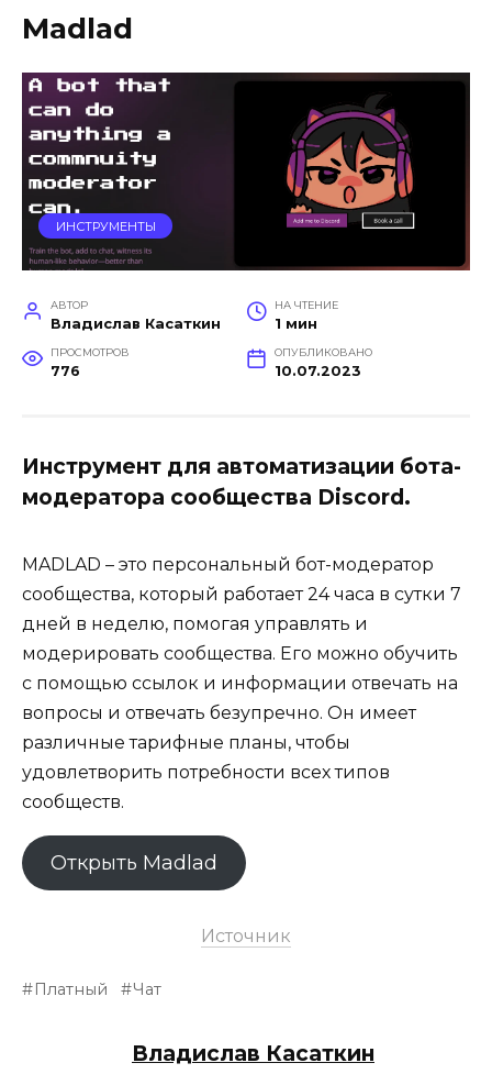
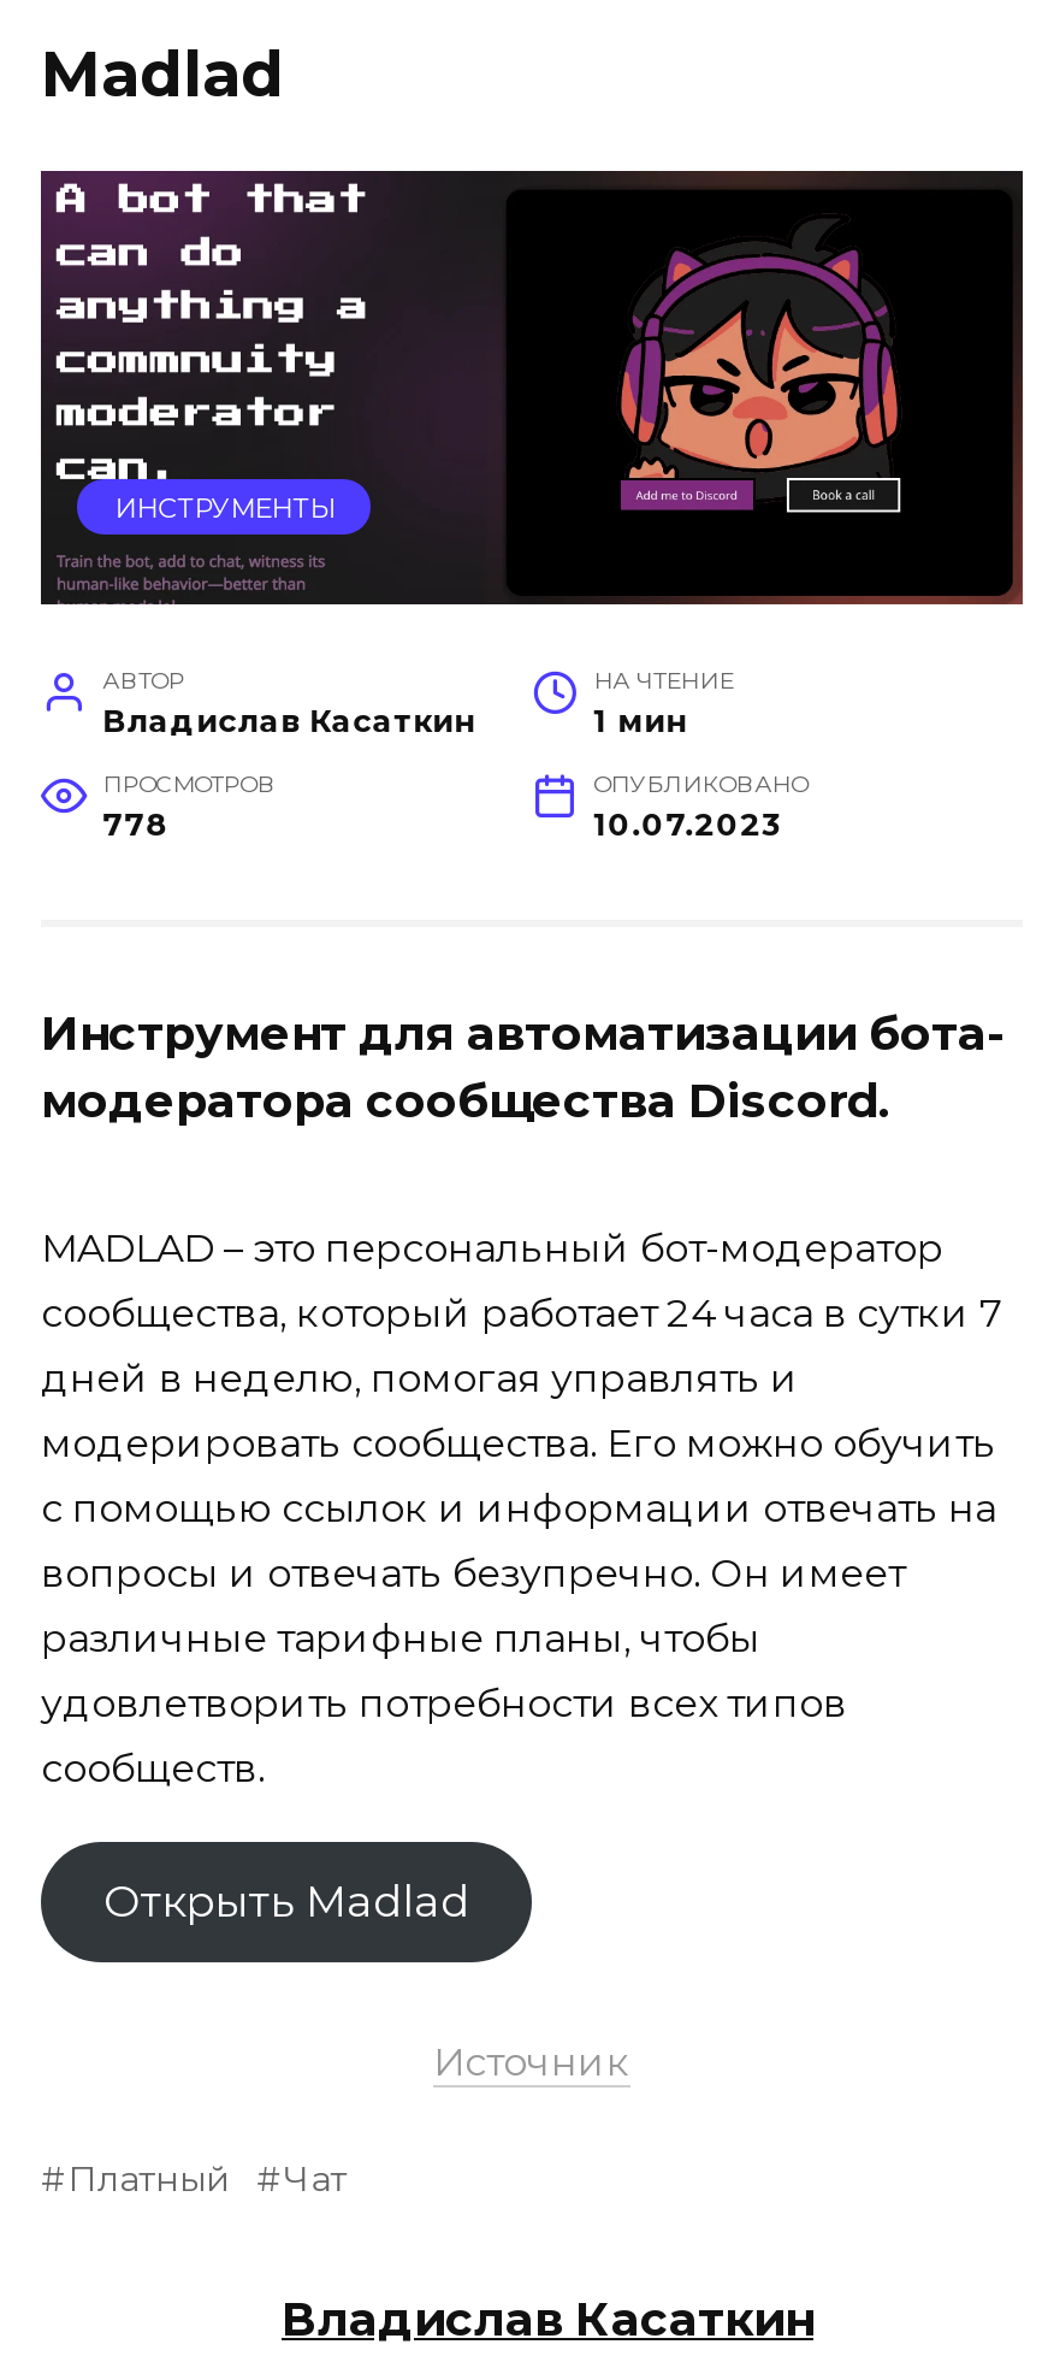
- 776
+ 778
